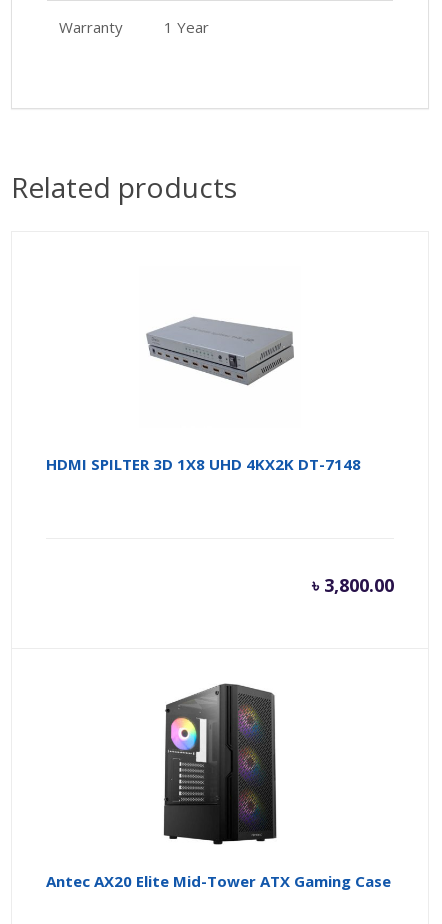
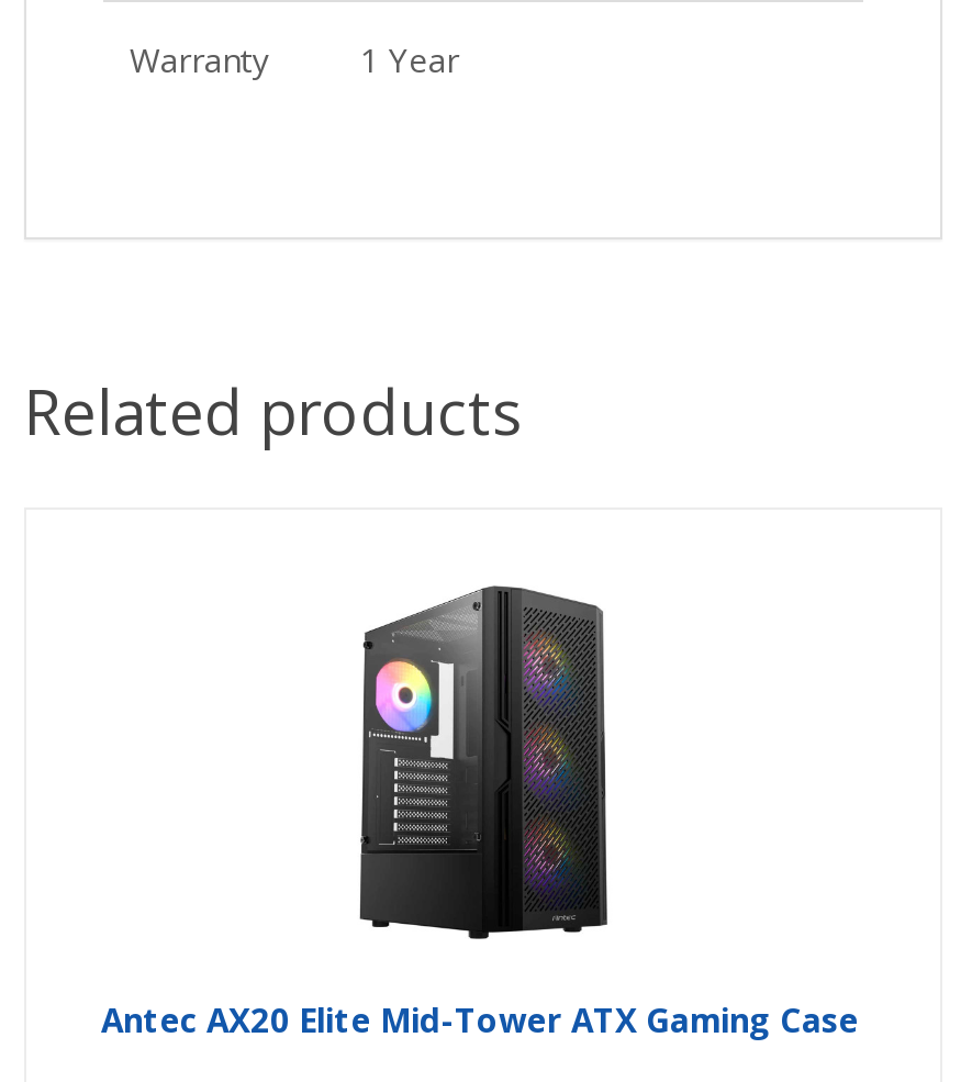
- [image]

- HDMI SPILTER 3D 1X8 UHD 4KX2K DT-7148

- ৳ 3,800.00
